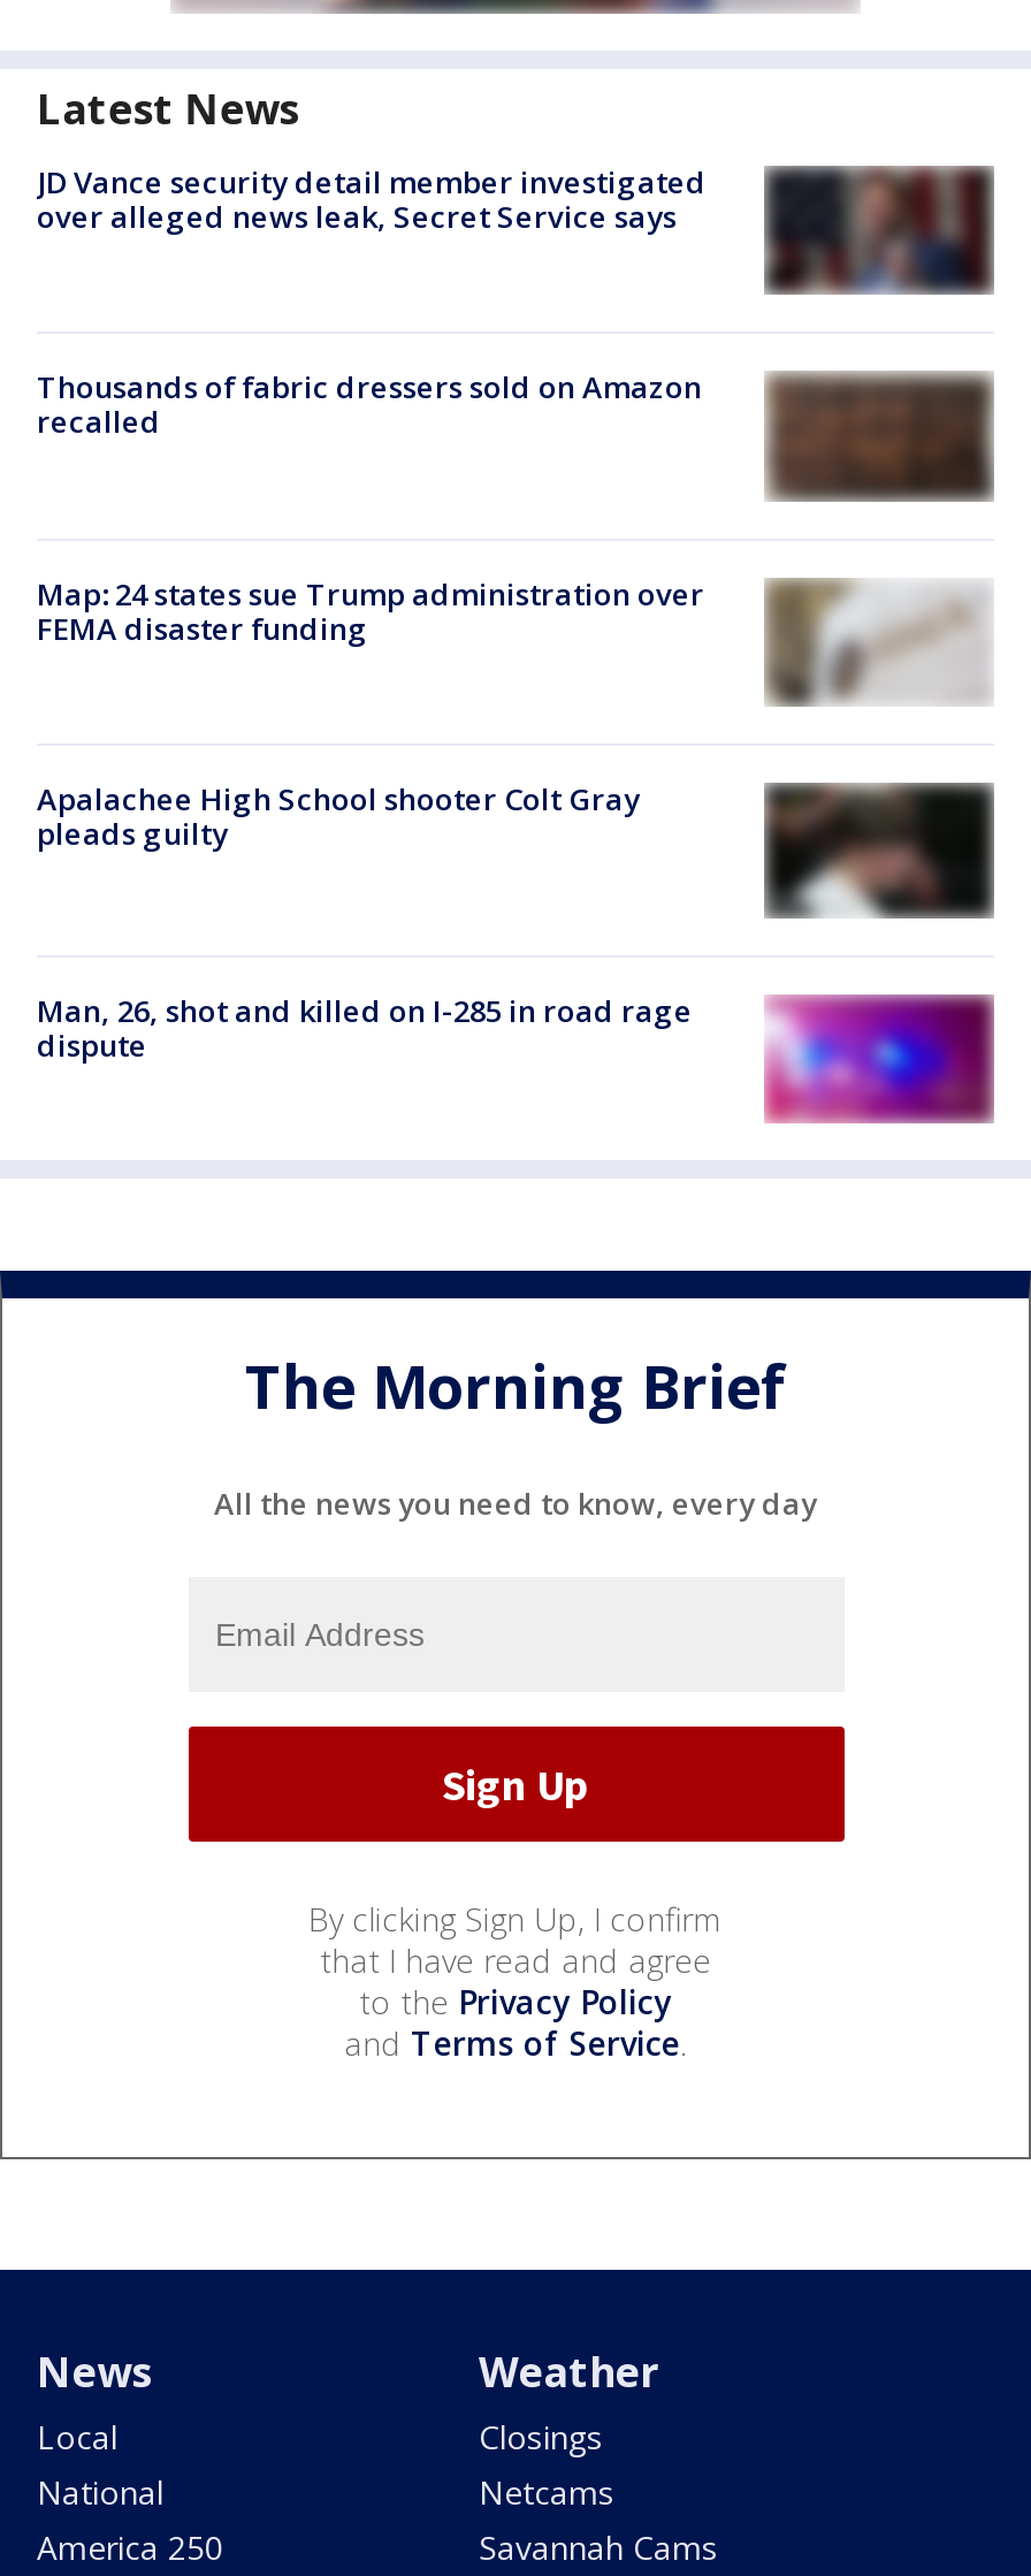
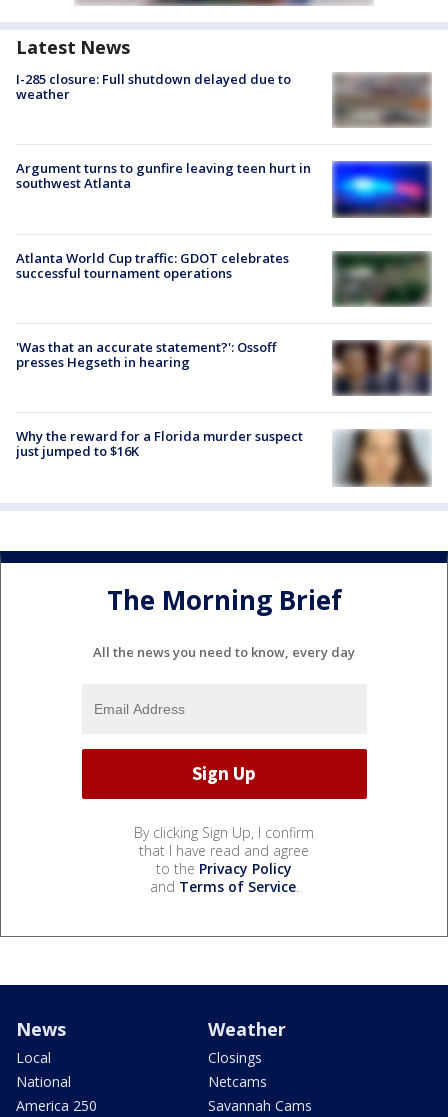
- JD Vance security detail member investigated
- over alleged news leak, Secret Service says
+ I-285 closure: Full shutdown delayed due to
+ weather

- [image]
+ [image]

- [image]
- Thousands of fabric dressers sold on Amazon
- recalled
+ [image]
+ Argument turns to gunfire leaving teen hurt in
+ southwest Atlanta

- Map: 24 states sue Trump administration over
- FEMA disaster funding
+ Atlanta World Cup traffic: GDOT celebrates
+ successful tournament operations

- [image]
+ [image]

- Apalachee High School shooter Colt Gray
- pleads guilty
+ 'Was that an accurate statement?': Ossoff
+ presses Hegseth in hearing

- [image]
+ [image]

- [image]
- Man, 26, shot and killed on I-285 in road rage
- dispute
+ [image]
+ Why the reward for a Florida murder suspect
+ just jumped to $16K
